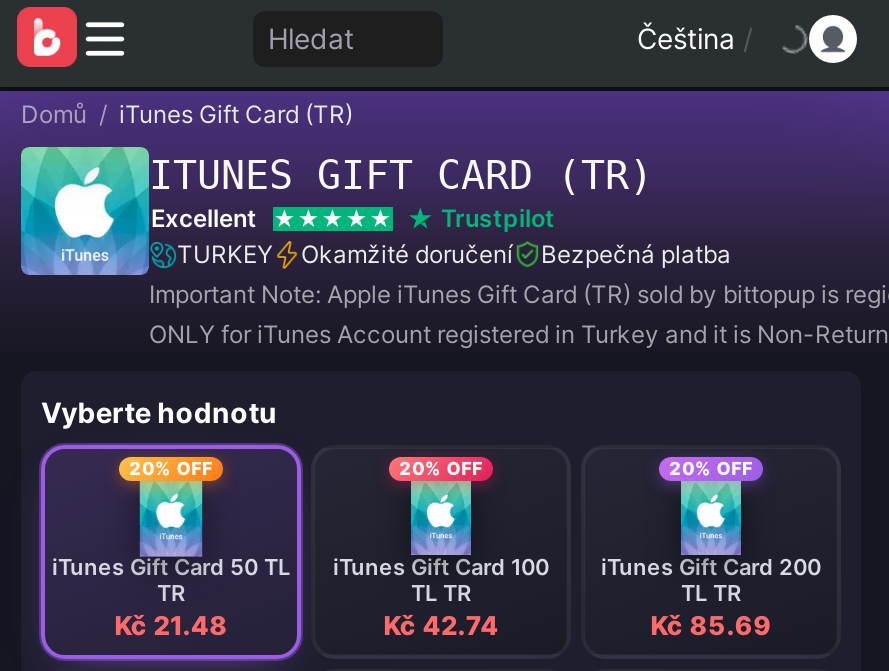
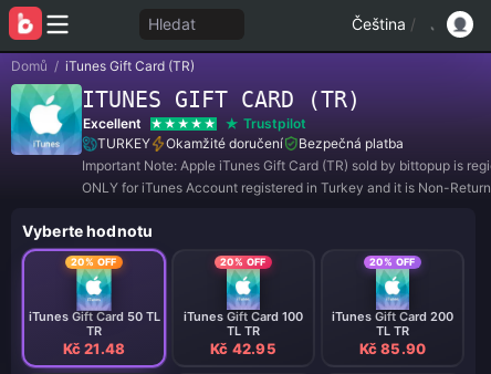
- Kč 42.74
+ Kč 42.95

- Kč 85.69
+ Kč 85.90
